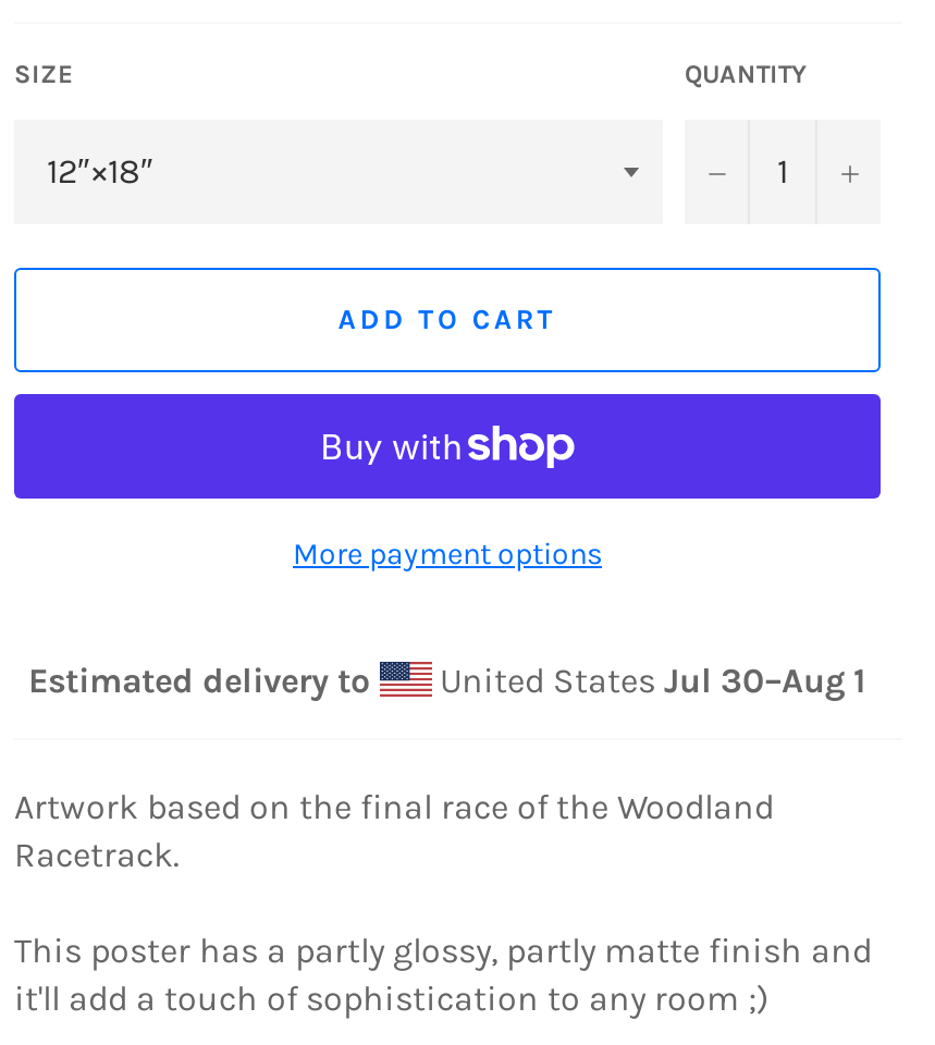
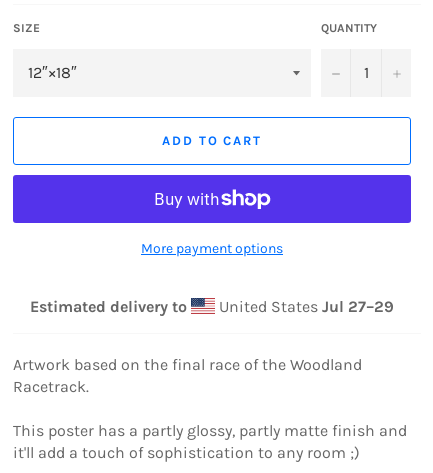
- United States Jul 30–Aug 1
+ United States Jul 27–29
